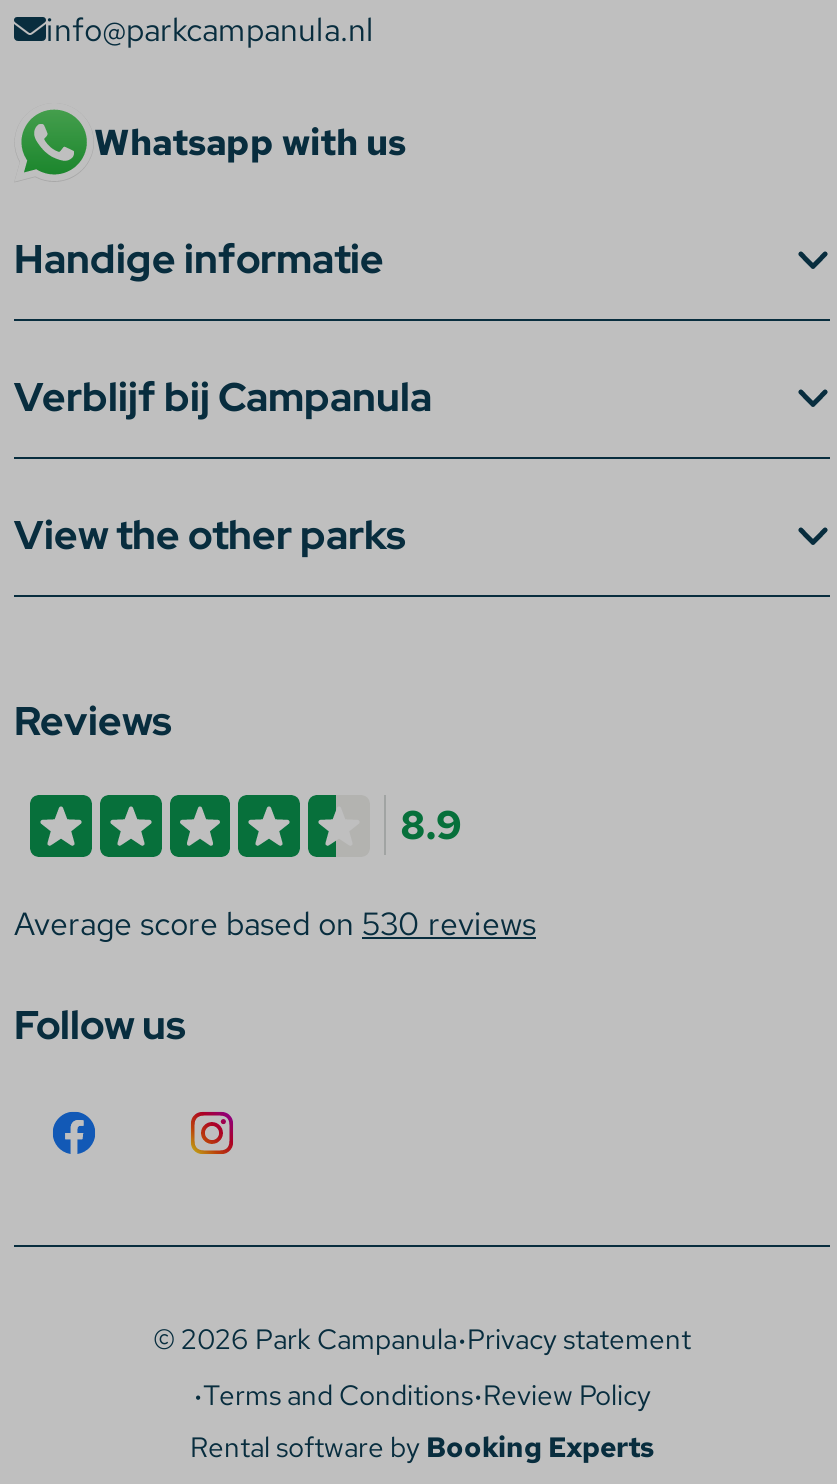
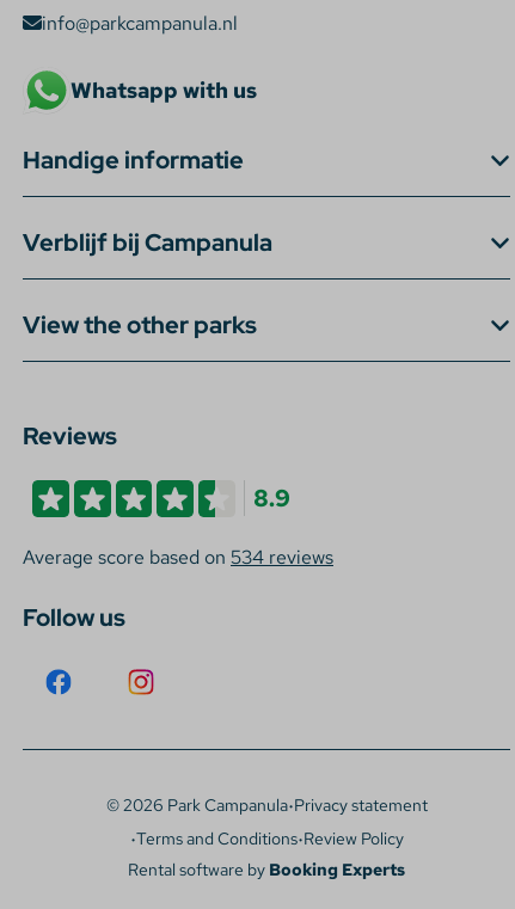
- Average score based on 530 reviews
+ Average score based on 534 reviews
